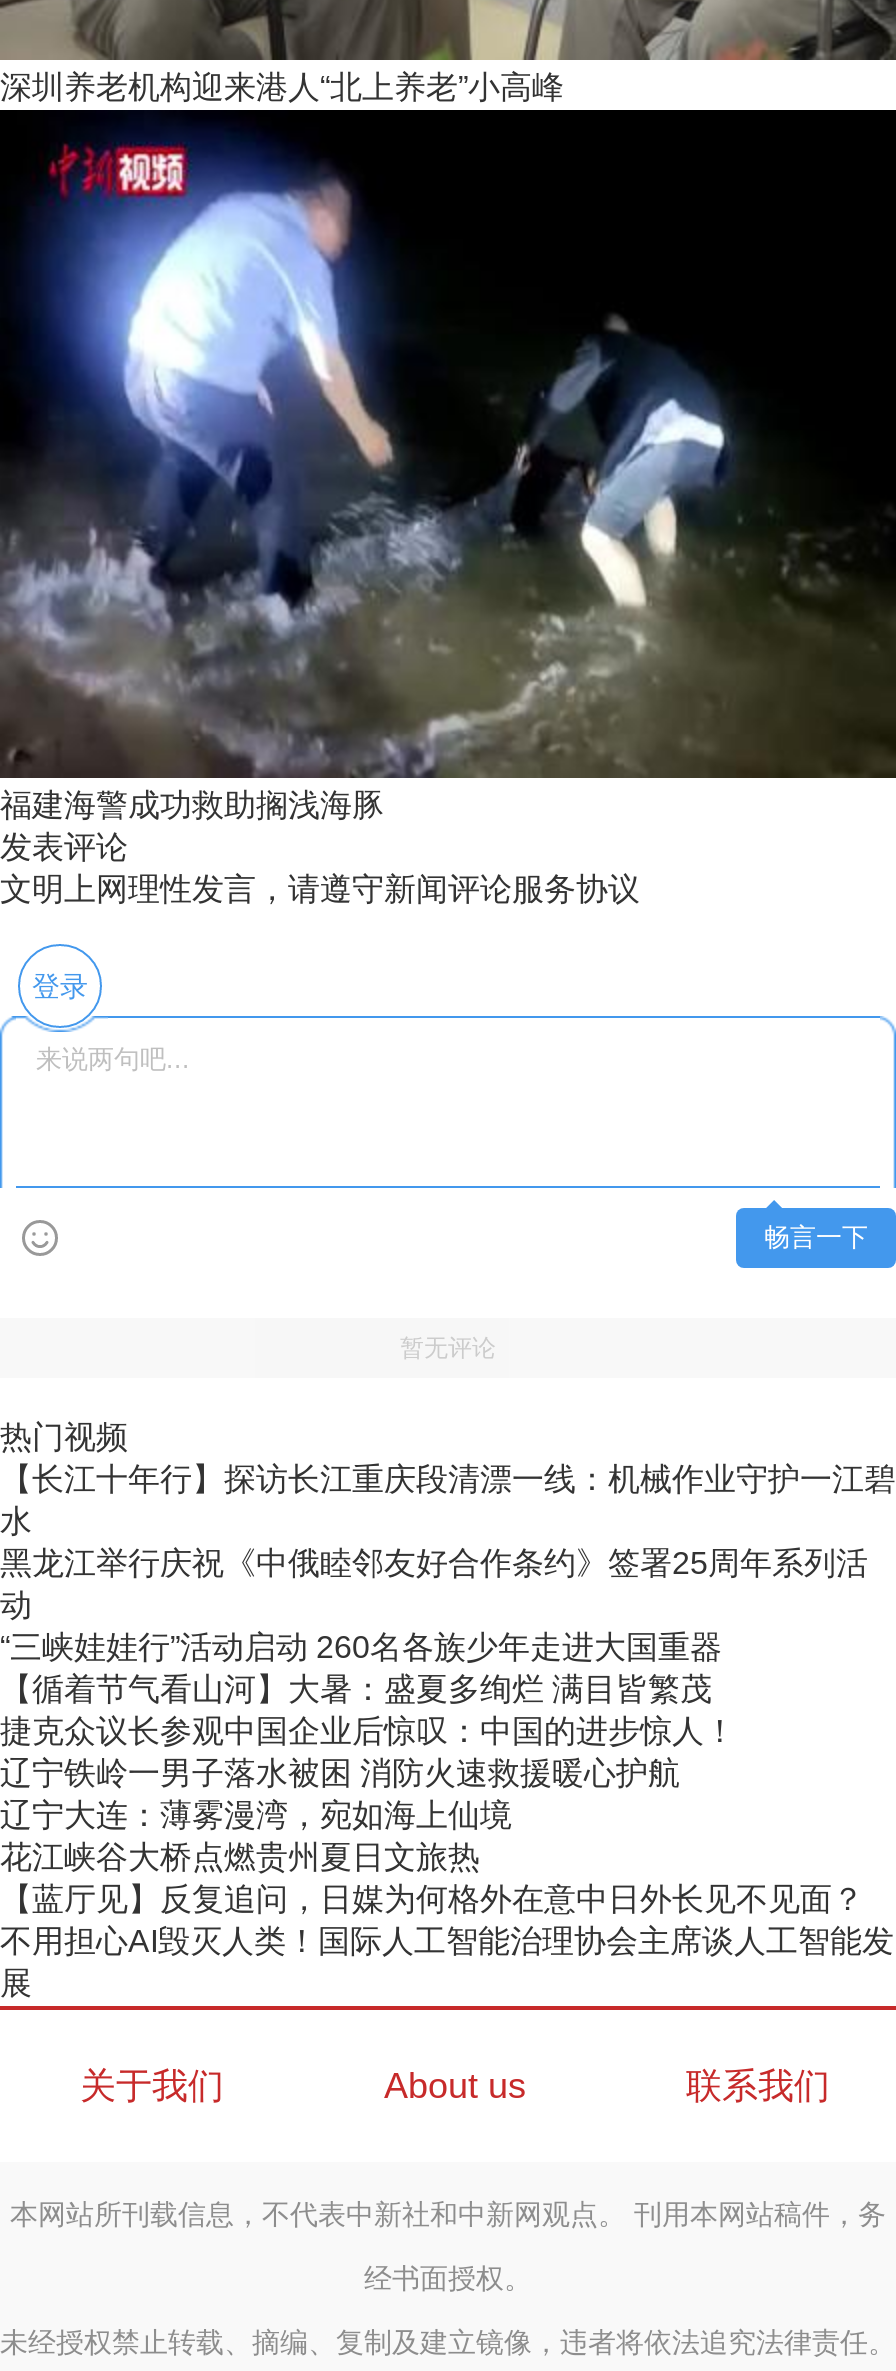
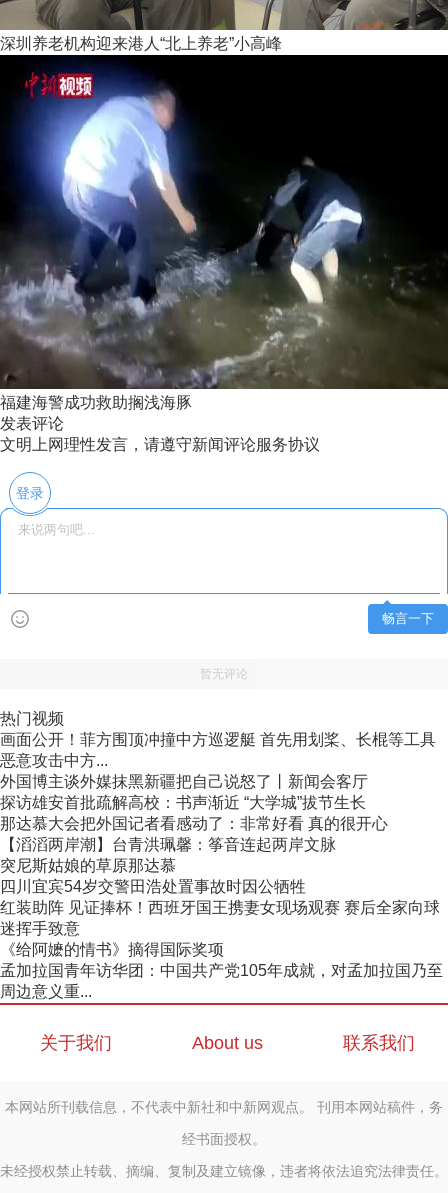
- 【长江十年行】探访长江重庆段清漂一线：机械作业守护一江碧
- 水
- 黑龙江举行庆祝《中俄睦邻友好合作条约》签署25周年系列活
- 动
- “三峡娃娃行”活动启动 260名各族少年走进大国重器
- 【循着节气看山河】大暑：盛夏多绚烂 满目皆繁茂
- 捷克众议长参观中国企业后惊叹：中国的进步惊人！
- 辽宁铁岭一男子落水被困 消防火速救援暖心护航
- 辽宁大连：薄雾漫湾，宛如海上仙境
- 花江峡谷大桥点燃贵州夏日文旅热
- 【蓝厅见】反复追问，日媒为何格外在意中日外长见不见面？
- 不用担心AI毁灭人类！国际人工智能治理协会主席谈人工智能发
- 展
+ 画面公开！菲方围顶冲撞中方巡逻艇 首先用划桨、长棍等工具
+ 恶意攻击中方...
+ 外国博主谈外媒抹黑新疆把自己说怒了丨新闻会客厅
+ 探访雄安首批疏解高校：书声渐近 “大学城”拔节生长
+ 那达慕大会把外国记者看感动了：非常好看 真的很开心
+ 【滔滔两岸潮】台青洪珮馨：筝音连起两岸文脉
+ 突尼斯姑娘的草原那达慕
+ 四川宜宾54岁交警田浩处置事故时因公牺牲
+ 红装助阵 见证捧杯！西班牙国王携妻女现场观赛 赛后全家向球
+ 迷挥手致意
+ 《给阿嬷的情书》摘得国际奖项
+ 孟加拉国青年访华团：中国共产党105年成就，对孟加拉国乃至
+ 周边意义重...
